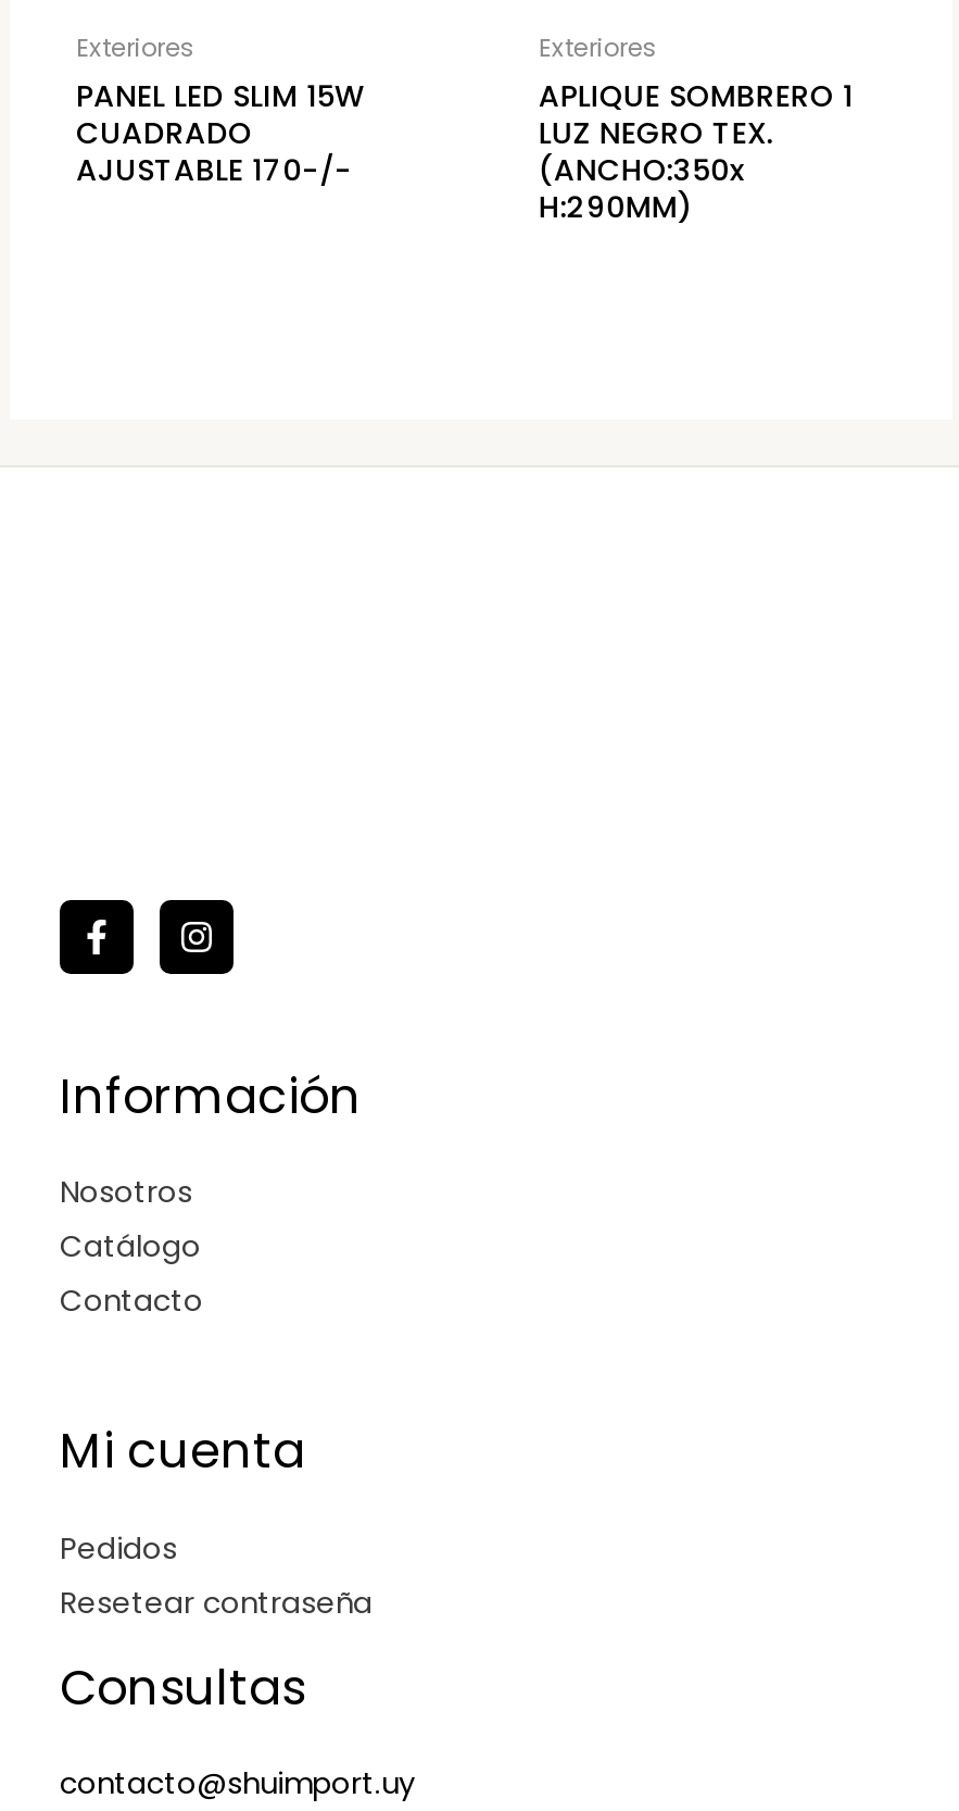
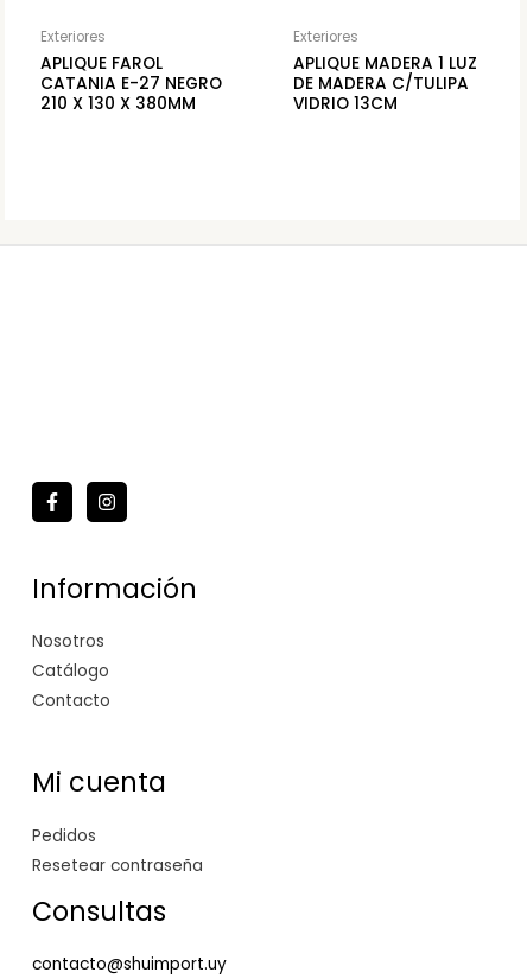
- PANEL LED SLIM 15W
- CUADRADO
- AJUSTABLE 170-/-
+ APLIQUE FAROL
+ CATANIA E-27 NEGRO
+ 210 X 130 X 380MM

- APLIQUE SOMBRERO 1
- LUZ NEGRO TEX.
- (ANCHO:350x
- H:290MM)
+ APLIQUE MADERA 1 LUZ
+ DE MADERA C/TULIPA
+ VIDRIO 13CM
